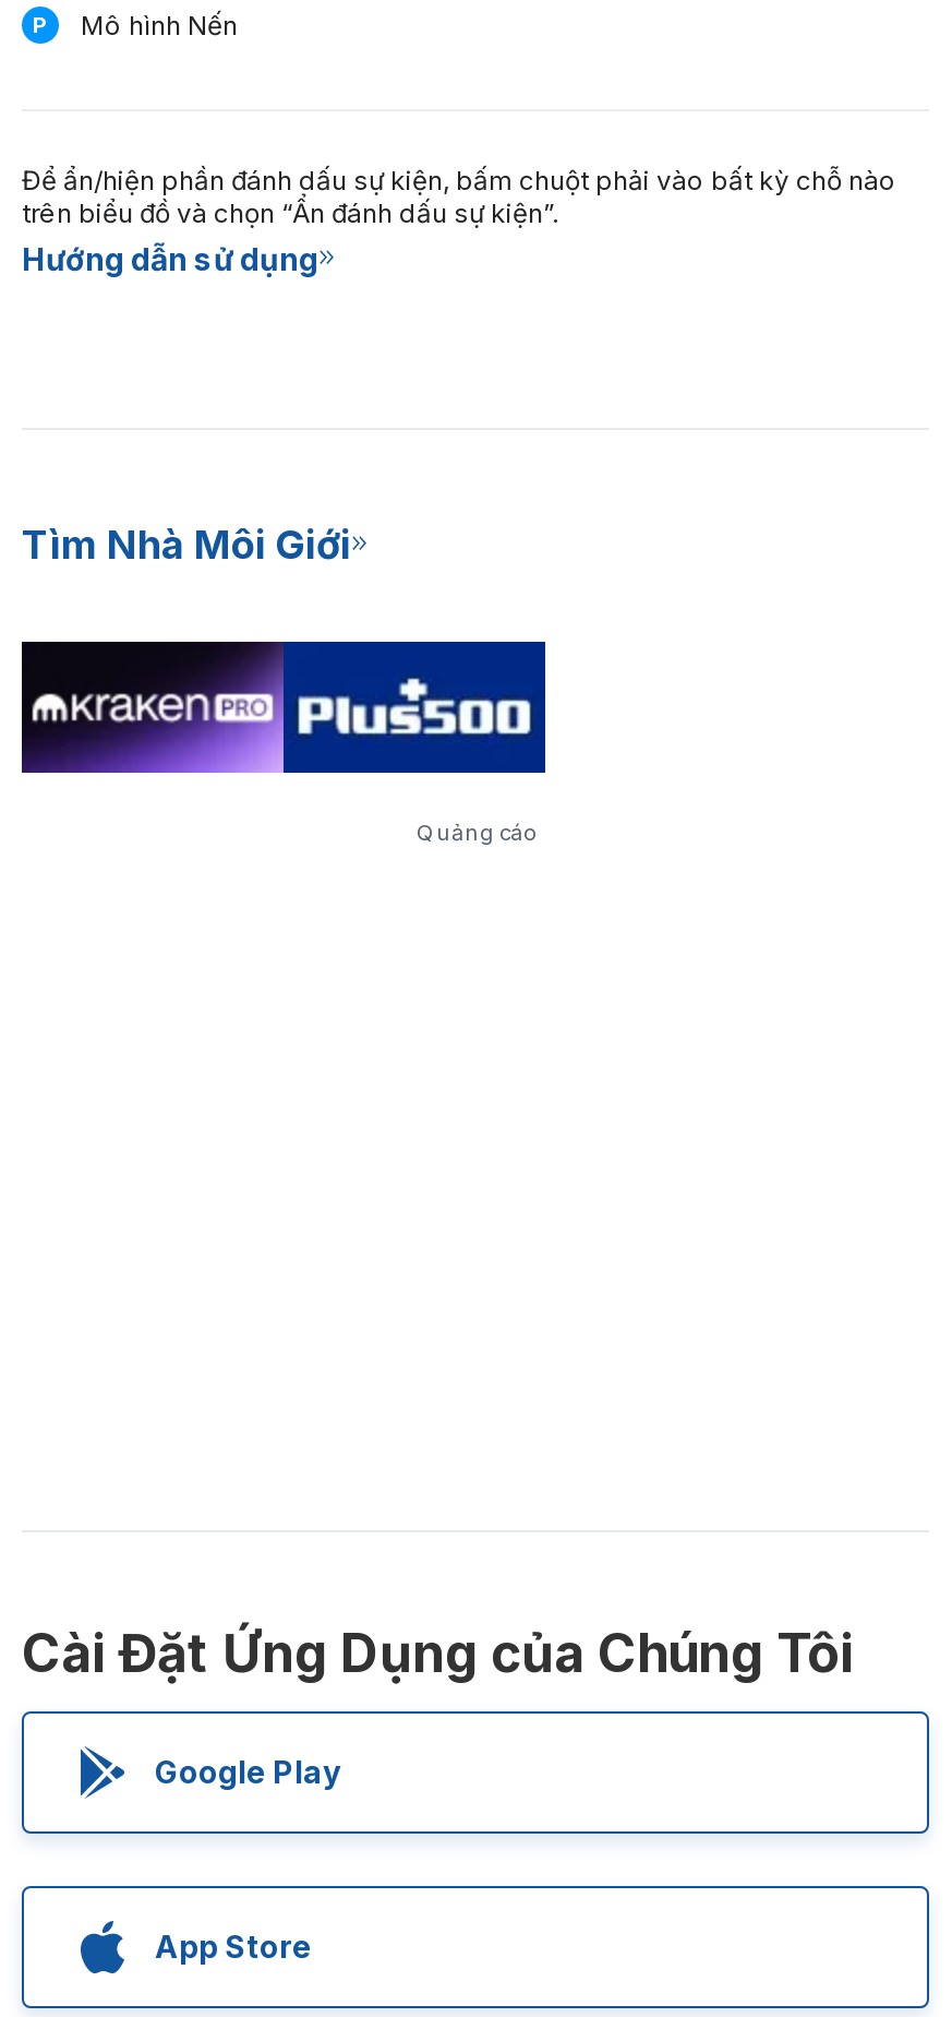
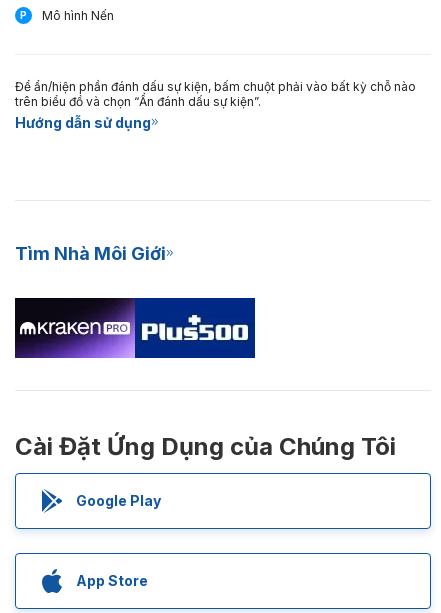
- Quảng cáo
